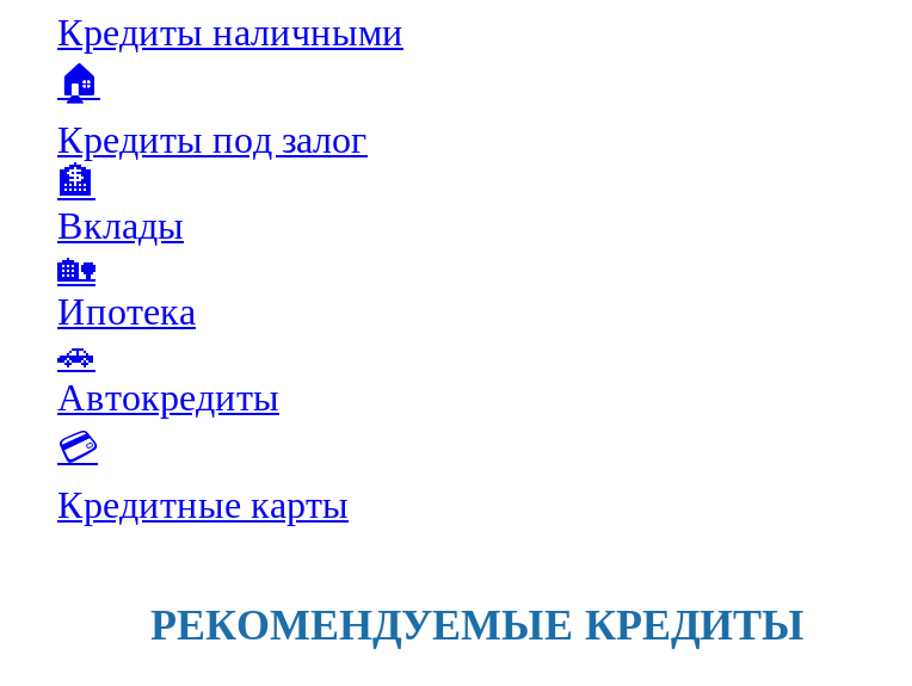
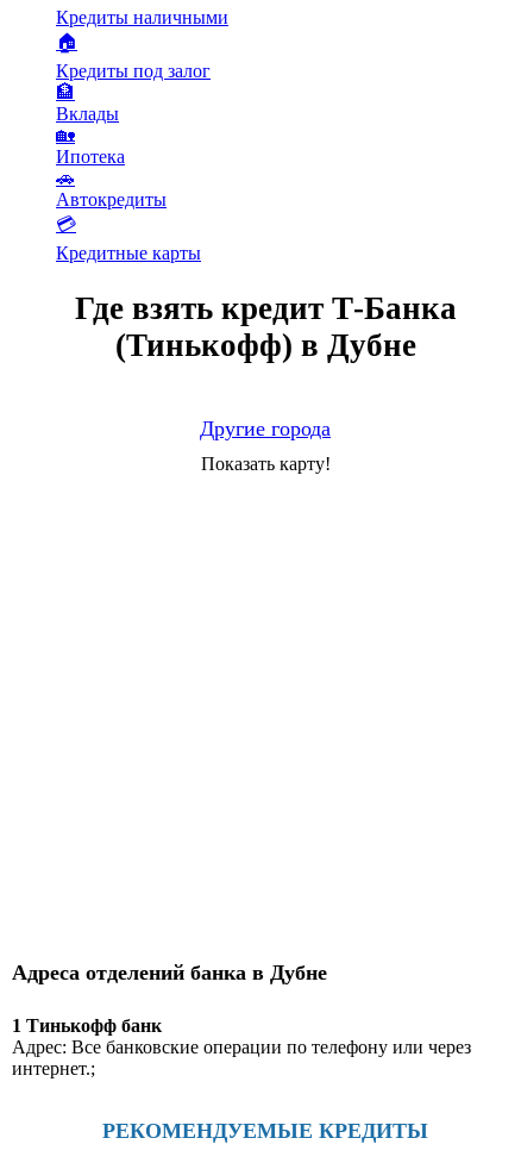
+ Адреса отделений банка в Дубне
+ 1 Тинькофф банк
+ Адрес: Все банковские операции по телефону или через
+ интернет.;

+ Где взять кредит Т-Банка
+ (Тинькофф) в Дубне
+ Другие города
+ Показать карту!
